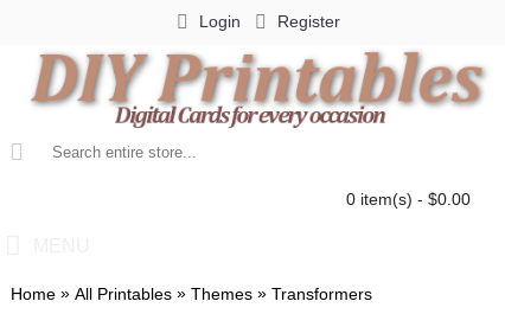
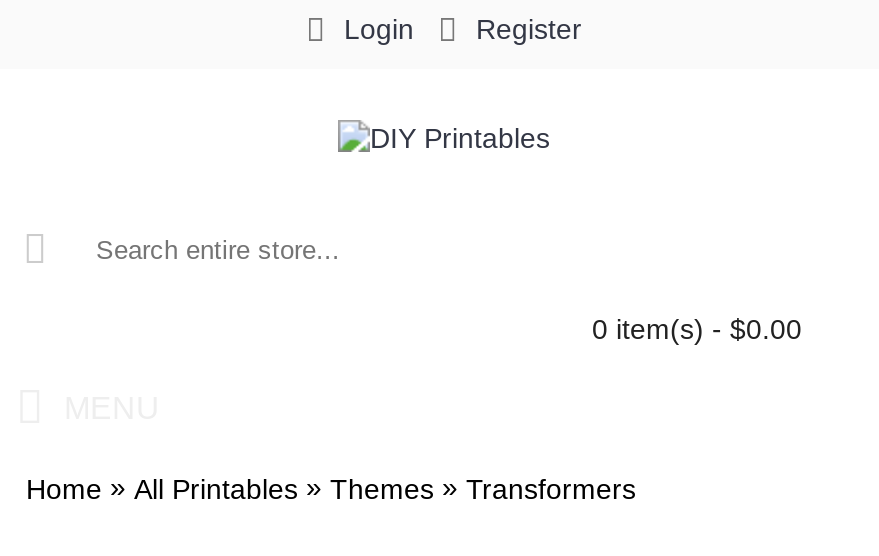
- [image]
